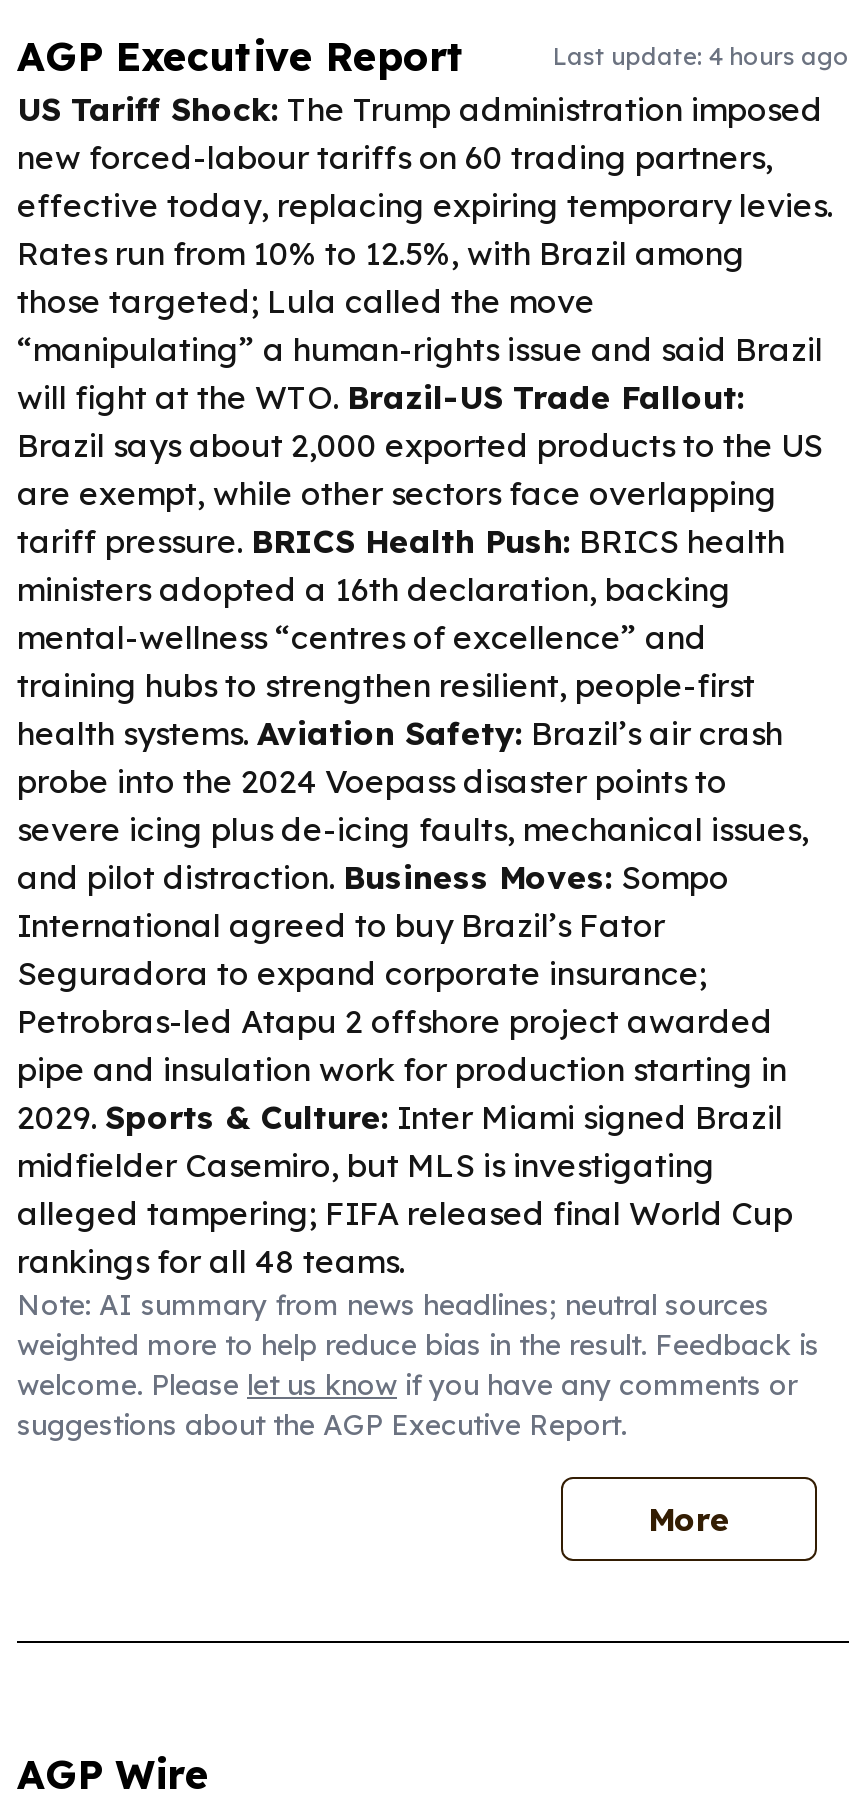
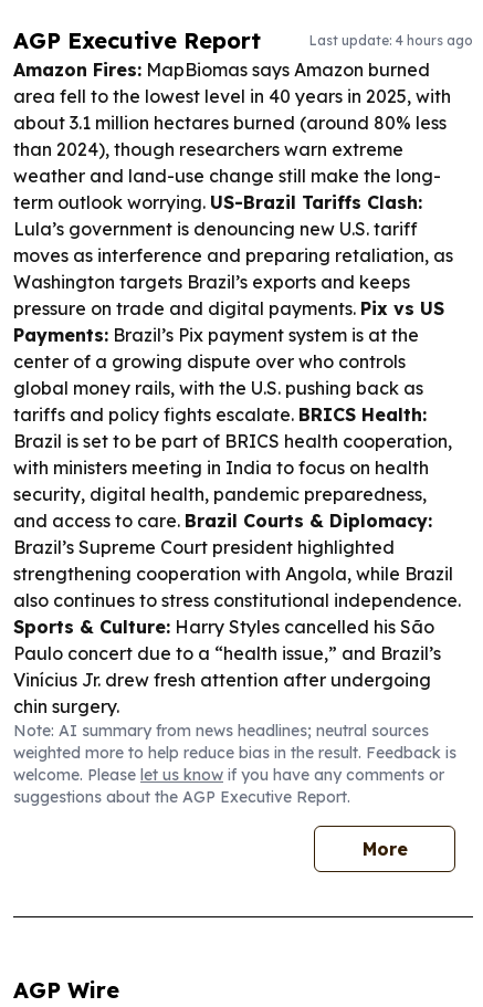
- US Tariff Shock: The Trump administration imposed
- new forced-labour tariffs on 60 trading partners,
- effective today, replacing expiring temporary levies.
- Rates run from 10% to 12.5%, with Brazil among
- those targeted; Lula called the move
- “manipulating” a human-rights issue and said Brazil
- will fight at the WTO. Brazil-US Trade Fallout:
- Brazil says about 2,000 exported products to the US
- are exempt, while other sectors face overlapping
- tariff pressure. BRICS Health Push: BRICS health
- ministers adopted a 16th declaration, backing
- mental-wellness “centres of excellence” and
- training hubs to strengthen resilient, people-first
- health systems. Aviation Safety: Brazil’s air crash
- probe into the 2024 Voepass disaster points to
- severe icing plus de-icing faults, mechanical issues,
- and pilot distraction. Business Moves: Sompo
- International agreed to buy Brazil’s Fator
- Seguradora to expand corporate insurance;
- Petrobras-led Atapu 2 offshore project awarded
- pipe and insulation work for production starting in
- 2029. Sports & Culture: Inter Miami signed Brazil
- midfielder Casemiro, but MLS is investigating
- alleged tampering; FIFA released final World Cup
- rankings for all 48 teams.
+ Amazon Fires: MapBiomas says Amazon burned
+ area fell to the lowest level in 40 years in 2025, with
+ about 3.1 million hectares burned (around 80% less
+ than 2024), though researchers warn extreme
+ weather and land-use change still make the long-
+ term outlook worrying. US-Brazil Tariffs Clash:
+ Lula’s government is denouncing new U.S. tariff
+ moves as interference and preparing retaliation, as
+ Washington targets Brazil’s exports and keeps
+ pressure on trade and digital payments. Pix vs US
+ Payments: Brazil’s Pix payment system is at the
+ center of a growing dispute over who controls
+ global money rails, with the U.S. pushing back as
+ tariffs and policy fights escalate. BRICS Health:
+ Brazil is set to be part of BRICS health cooperation,
+ with ministers meeting in India to focus on health
+ security, digital health, pandemic preparedness,
+ and access to care. Brazil Courts & Diplomacy:
+ Brazil’s Supreme Court president highlighted
+ strengthening cooperation with Angola, while Brazil
+ also continues to stress constitutional independence.
+ Sports & Culture: Harry Styles cancelled his São
+ Paulo concert due to a “health issue,” and Brazil’s
+ Vinícius Jr. drew fresh attention after undergoing
+ chin surgery.
